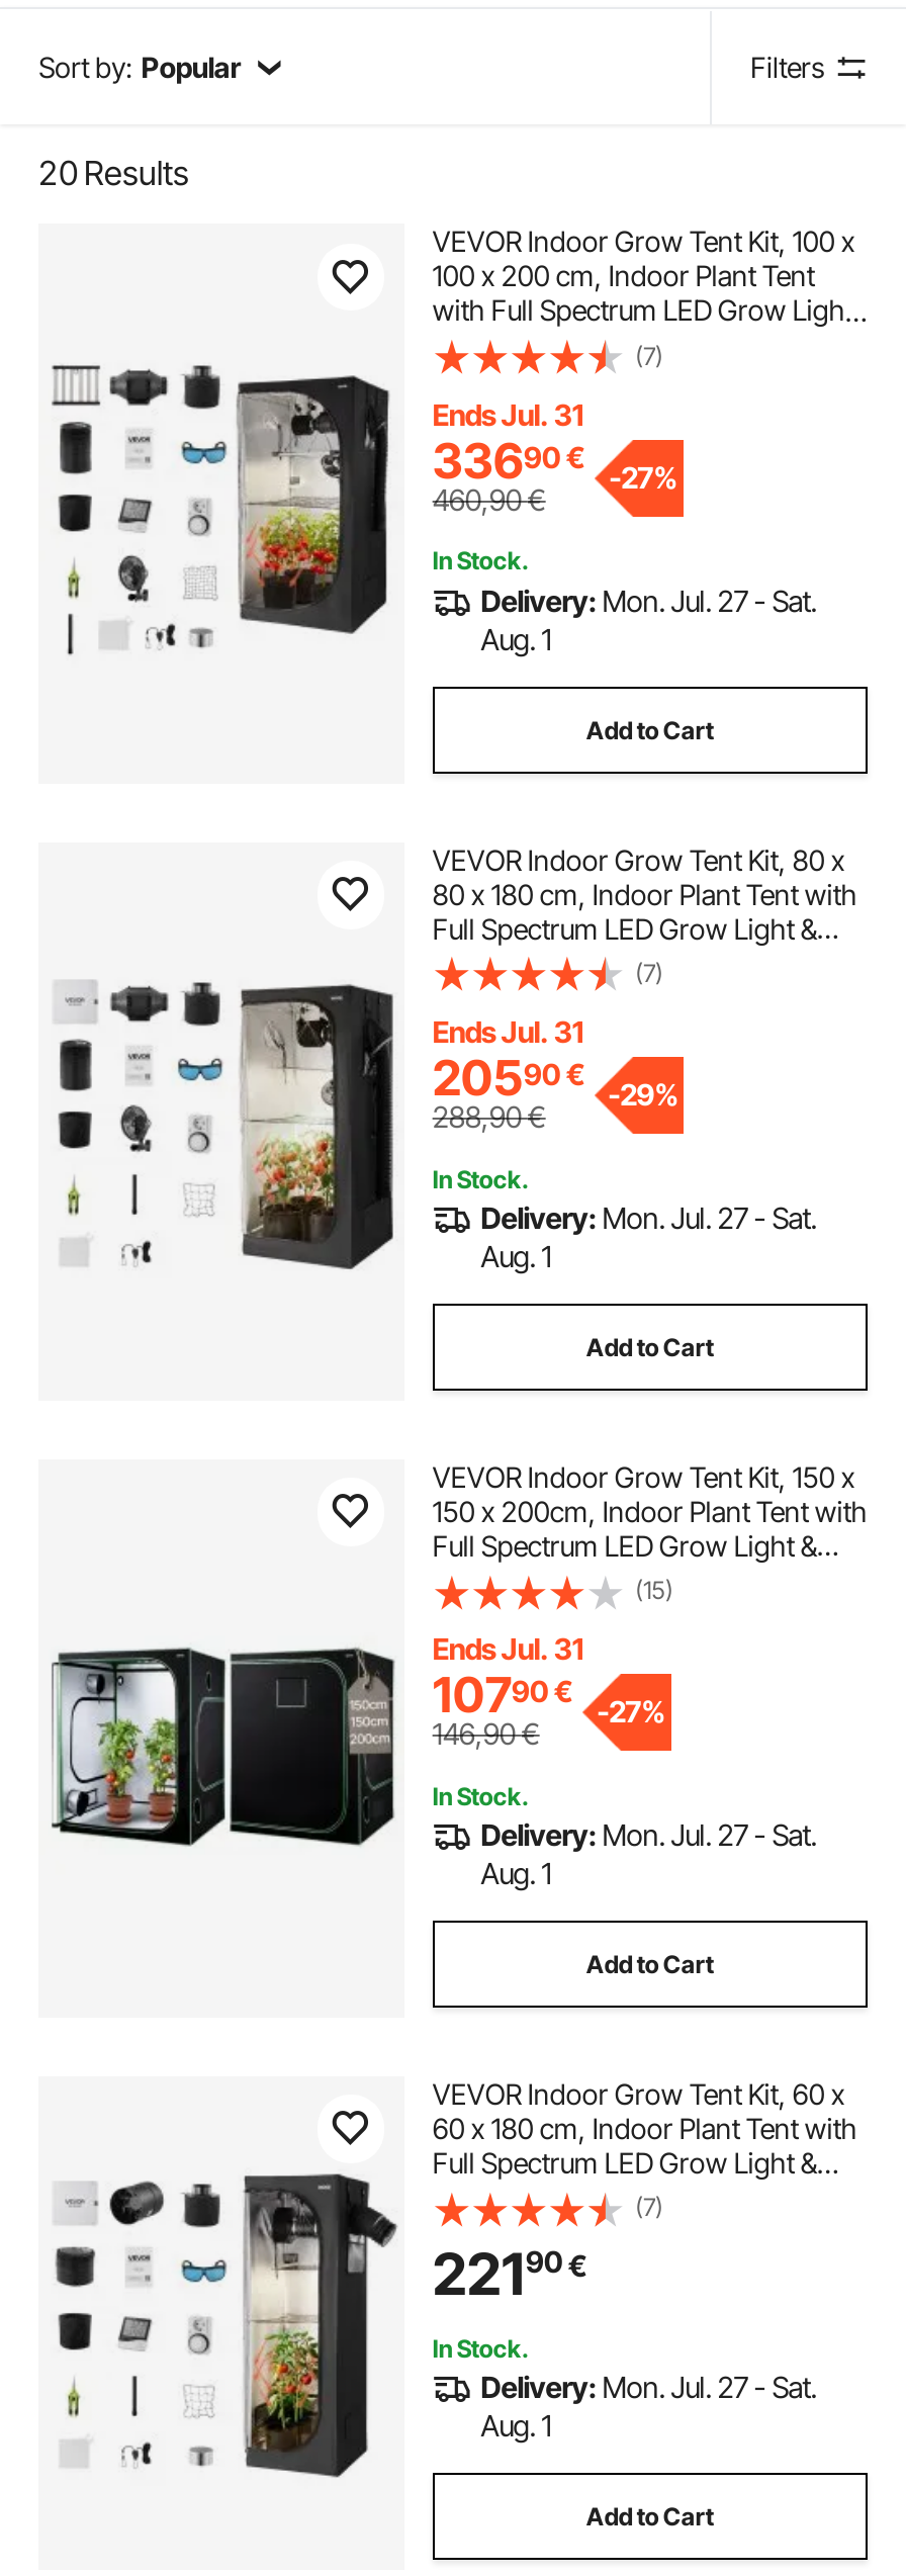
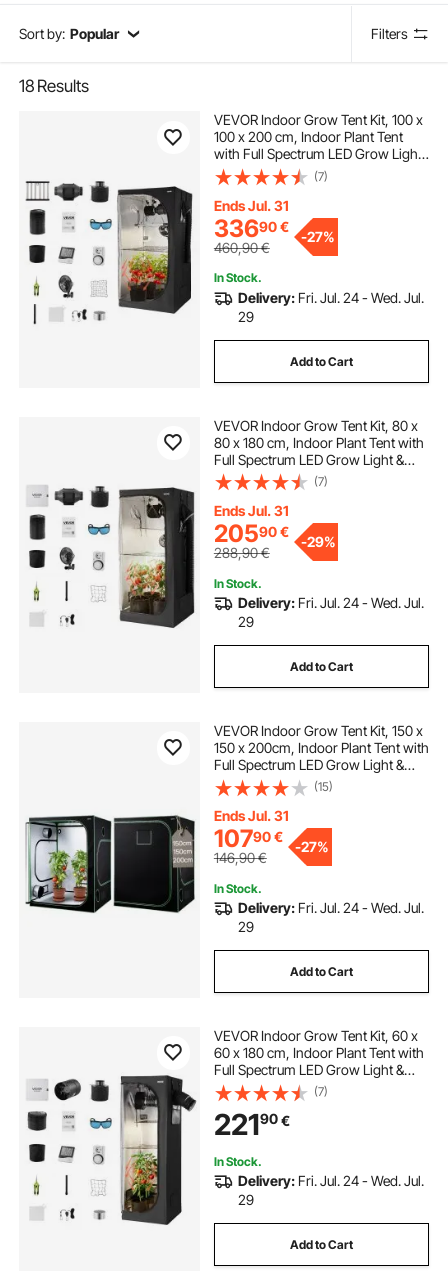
- 20 Results
+ 18 Results

- Delivery: Mon. Jul. 27 - Sat.
- Aug. 1
+ Delivery: Fri. Jul. 24 - Wed. Jul.
+ 29

- Delivery: Mon. Jul. 27 - Sat.
- Aug. 1
+ Delivery: Fri. Jul. 24 - Wed. Jul.
+ 29

- Delivery: Mon. Jul. 27 - Sat.
- Aug. 1
+ Delivery: Fri. Jul. 24 - Wed. Jul.
+ 29

- Delivery: Mon. Jul. 27 - Sat.
- Aug. 1
+ Delivery: Fri. Jul. 24 - Wed. Jul.
+ 29
